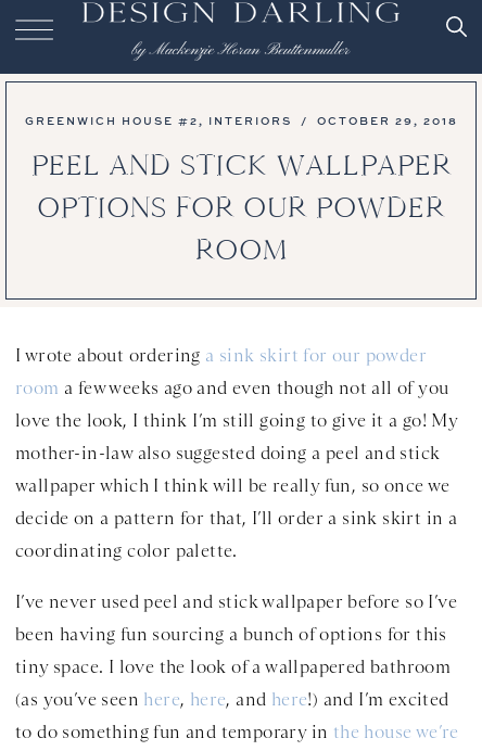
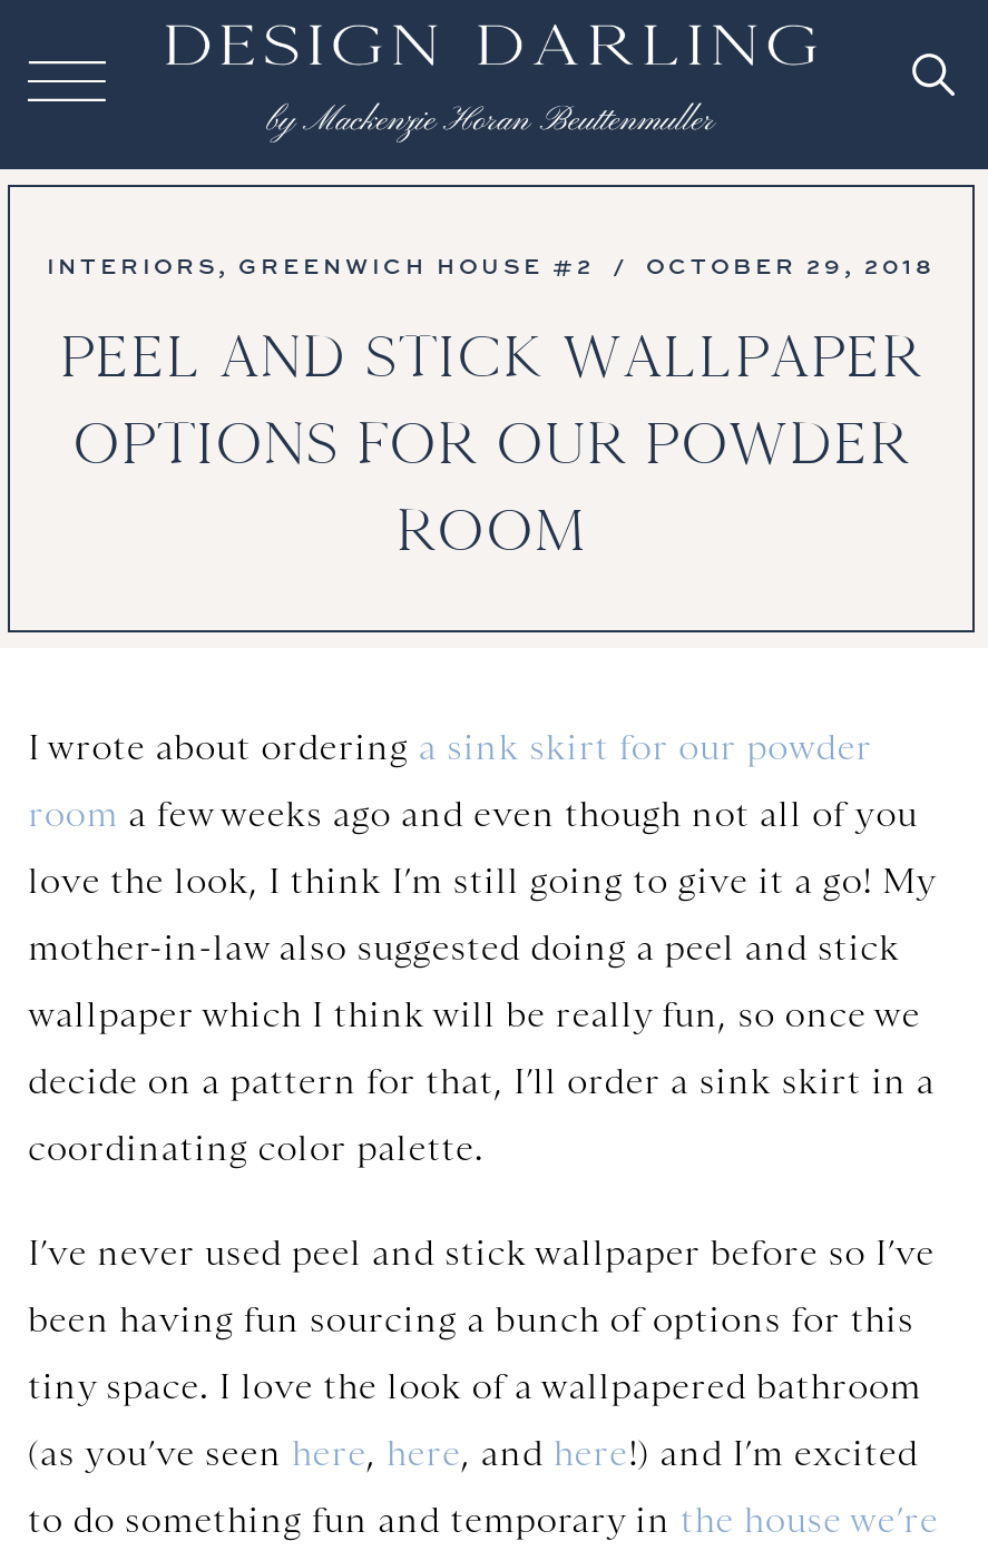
- GREENWICH HOUSE #2, INTERIORS / OCTOBER 29, 2018
+ INTERIORS, GREENWICH HOUSE #2 / OCTOBER 29, 2018
